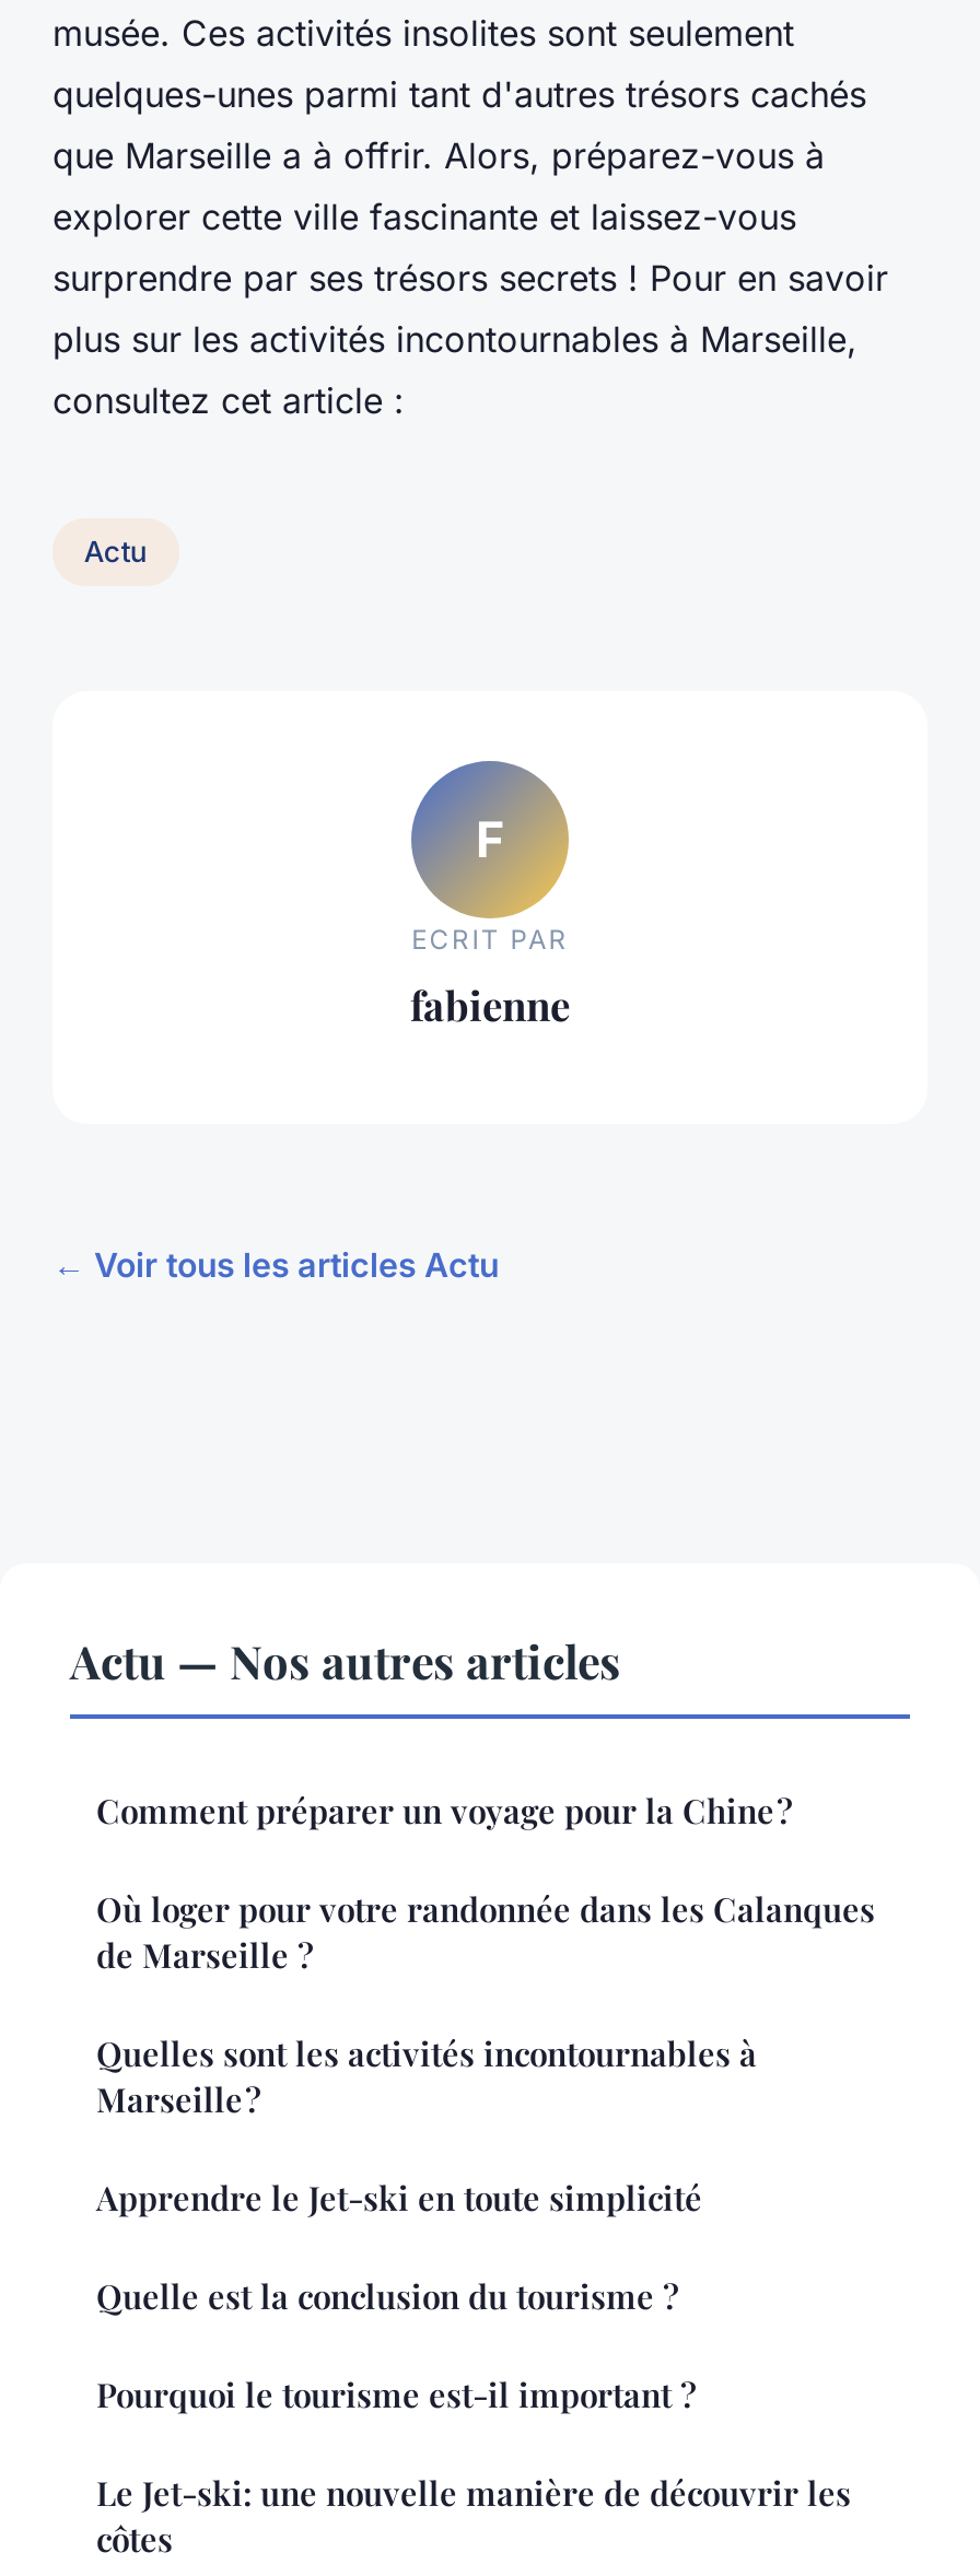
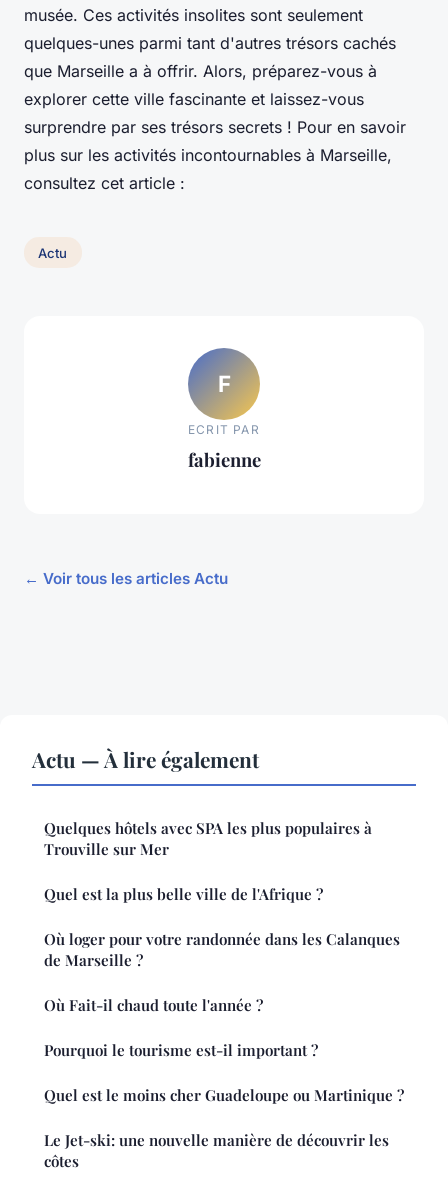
- Actu — Nos autres articles
- Comment préparer un voyage pour la Chine ?
+ Actu — À lire également
+ Quelques hôtels avec SPA les plus populaires à
+ Trouville sur Mer
+ Quel est la plus belle ville de l'Afrique ?

moved down: Où loger pour votre randonnée dans les Calanques | de Marseille ?

- Quelles sont les activités incontournables à
- Marseille ?
- Apprendre le Jet-ski en toute simplicité
- Quelle est la conclusion du tourisme ?
+ Où Fait-il chaud toute l'année ?

moved up: Pourquoi le tourisme est-il important ?

+ Quel est le moins cher Guadeloupe ou Martinique ?
